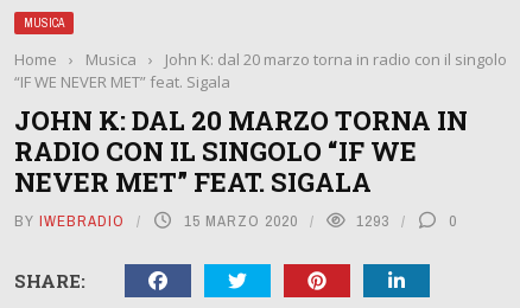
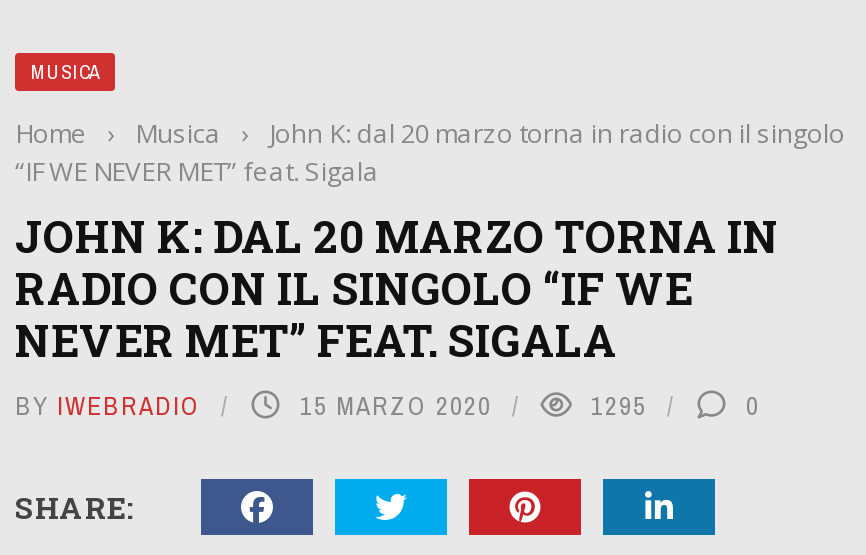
- 1293
+ 1295
